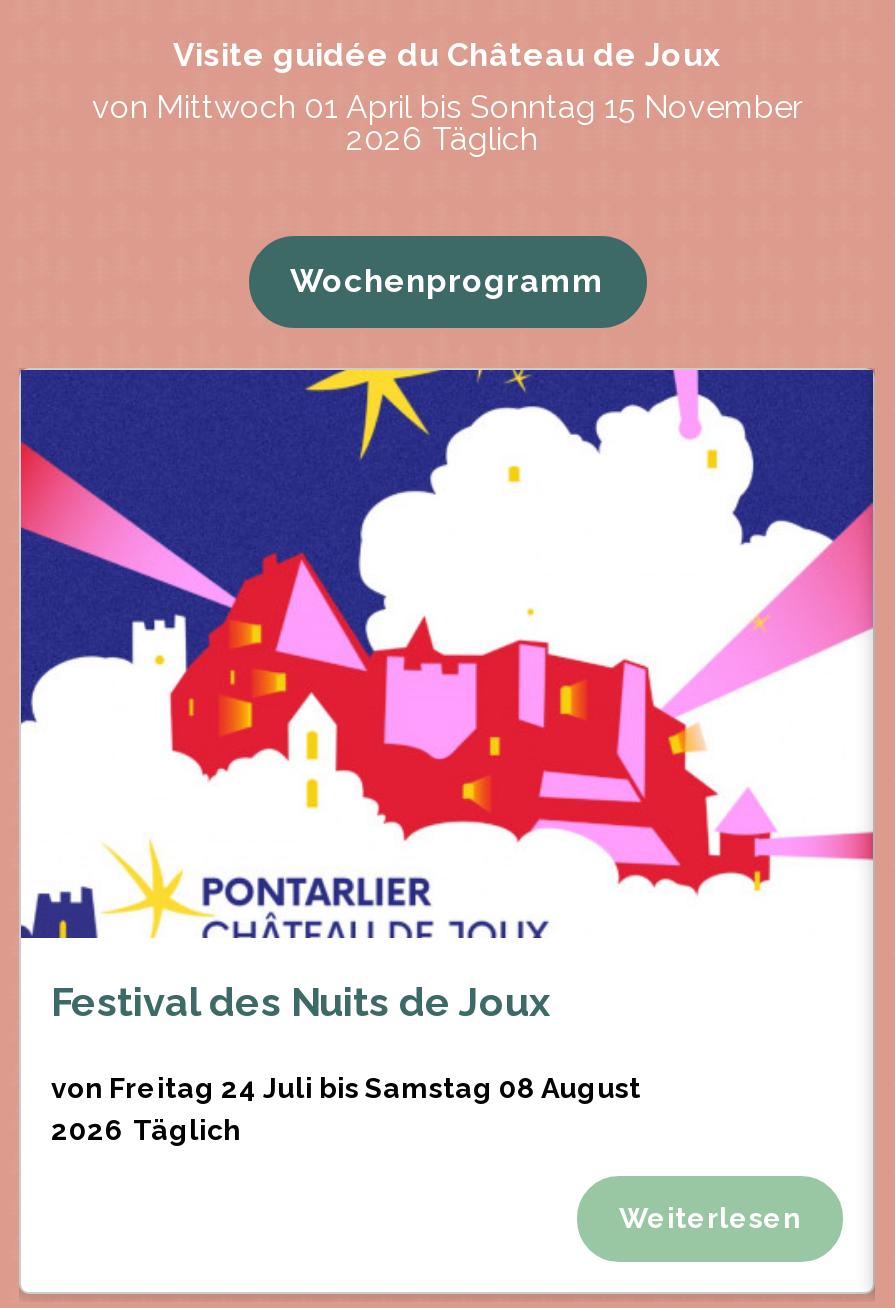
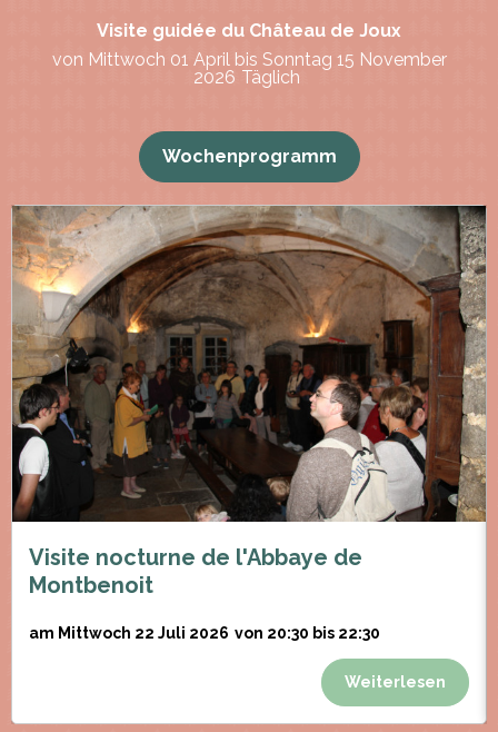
- [image]
- Festival des Nuits de Joux
+ [image]
+ Visite nocturne de l'Abbaye de
+ Montbenoit

- von Freitag 24 Juli bis Samstag 08 August
- 2026 Täglich
+ am Mittwoch 22 Juli 2026 von 20:30 bis 22:30
